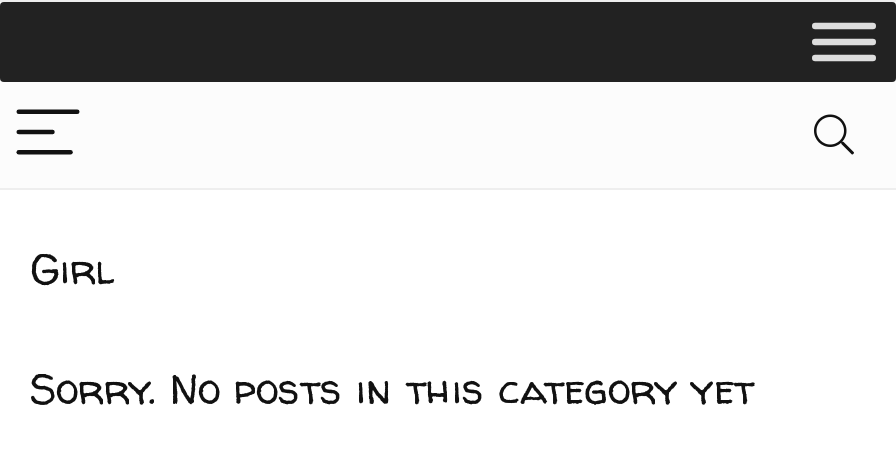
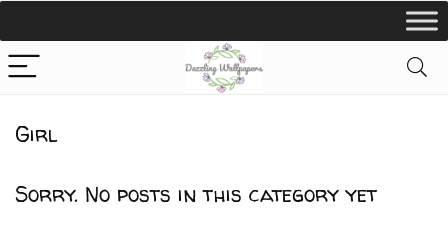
+ [image]
